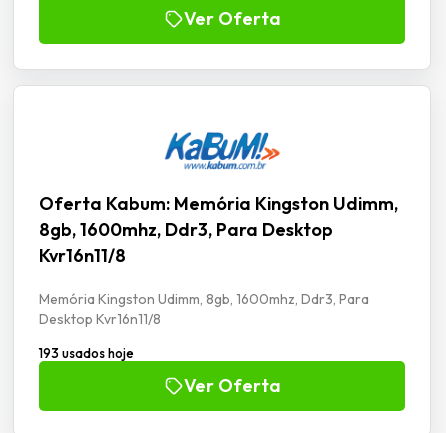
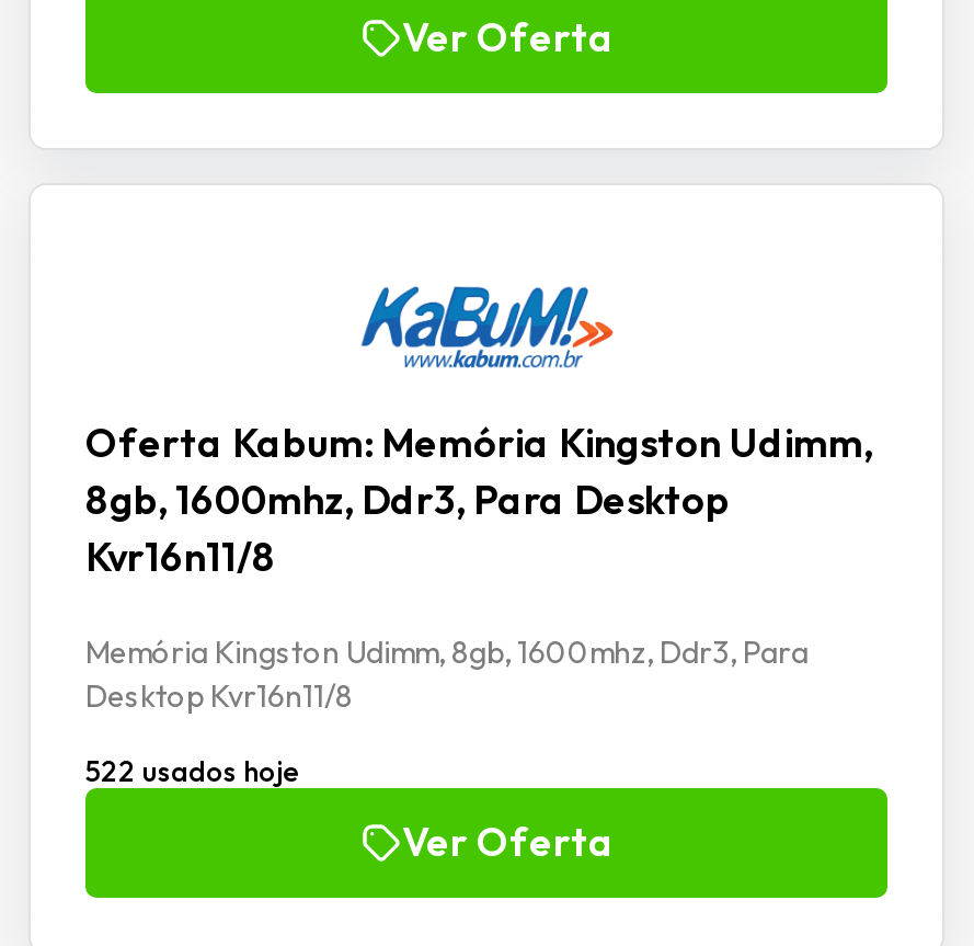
- 193 usados hoje
+ 522 usados hoje
